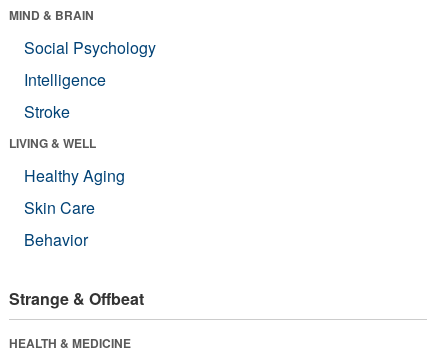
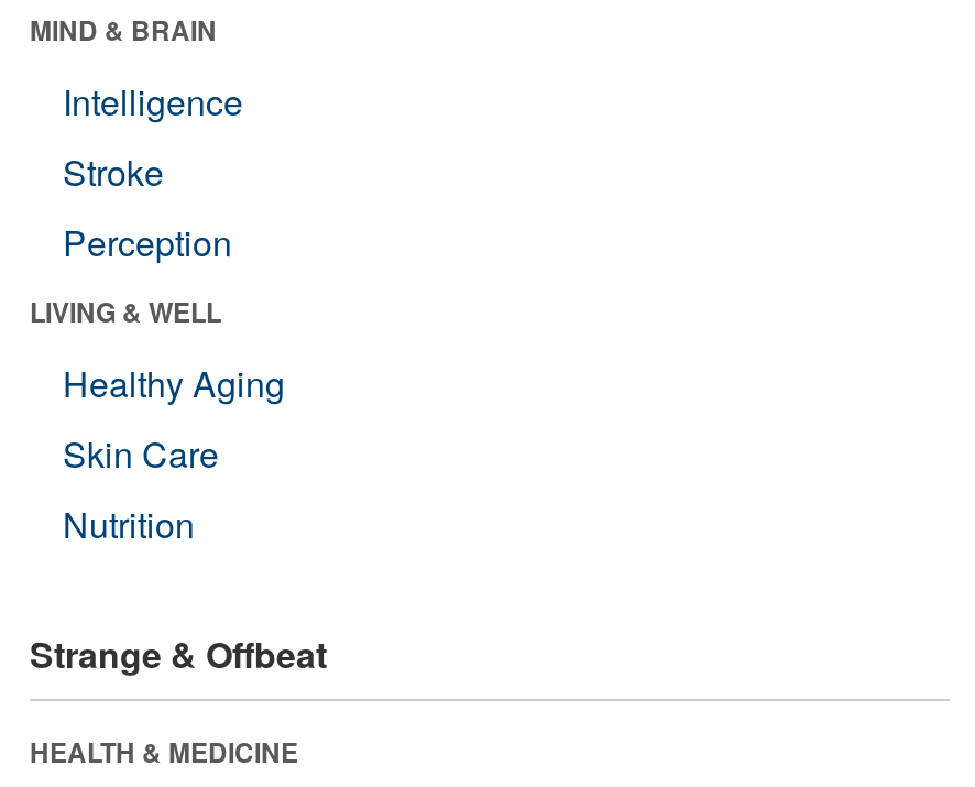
- Social Psychology

moved up: Intelligence | Stroke

+ Perception

- Behavior
+ Nutrition
